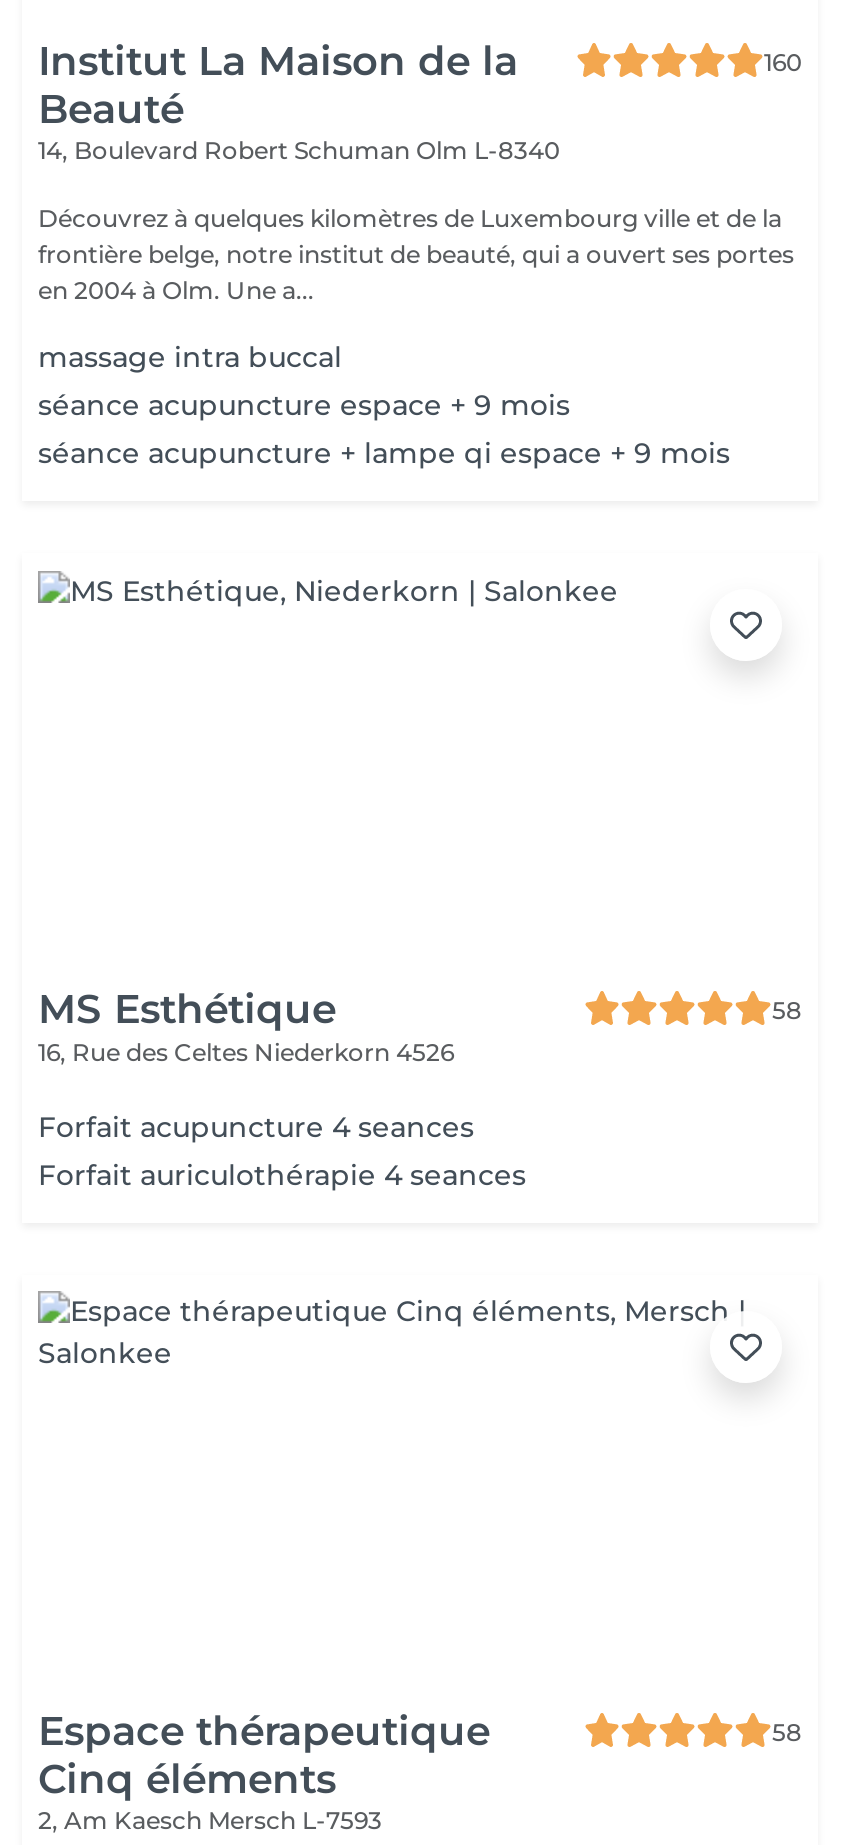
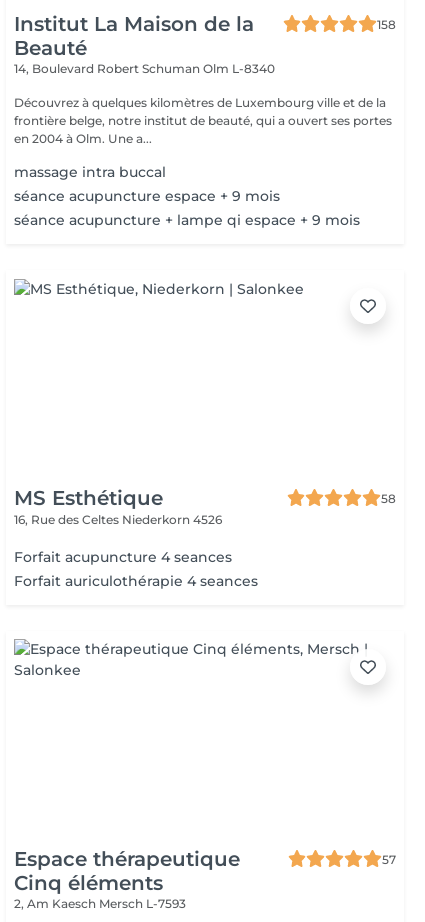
- 160
+ 158

- 58
+ 57
